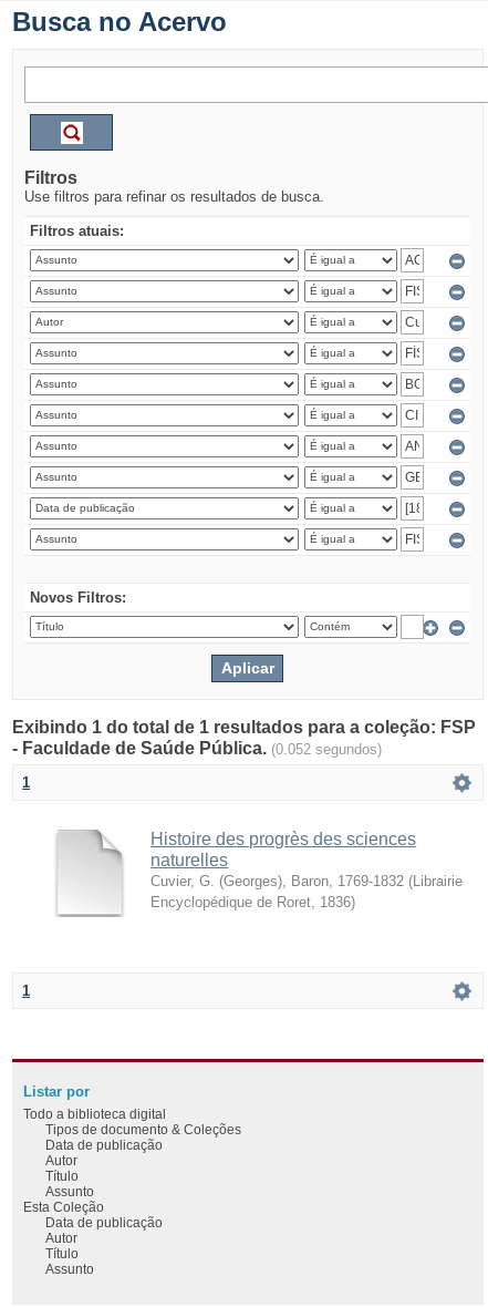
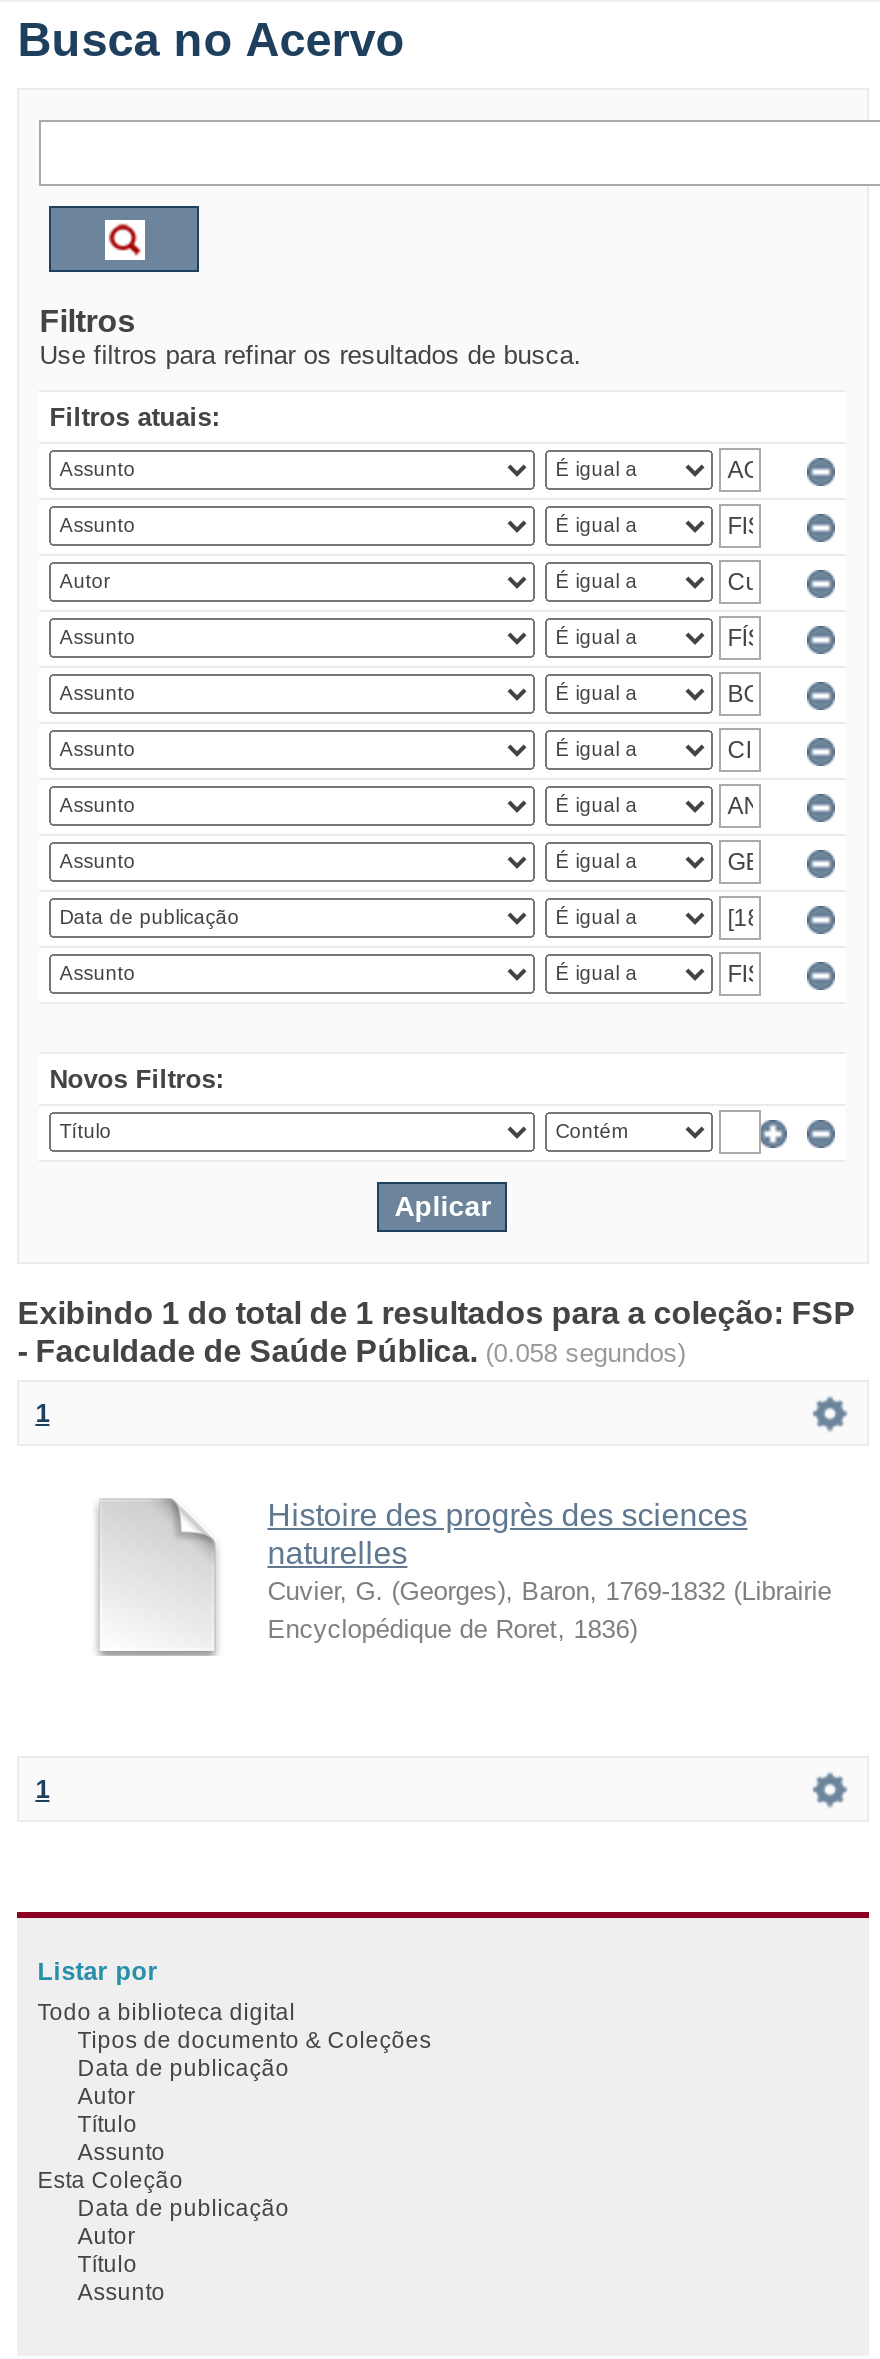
- - Faculdade de Saúde Pública. (0.052 segundos)
+ - Faculdade de Saúde Pública. (0.058 segundos)
